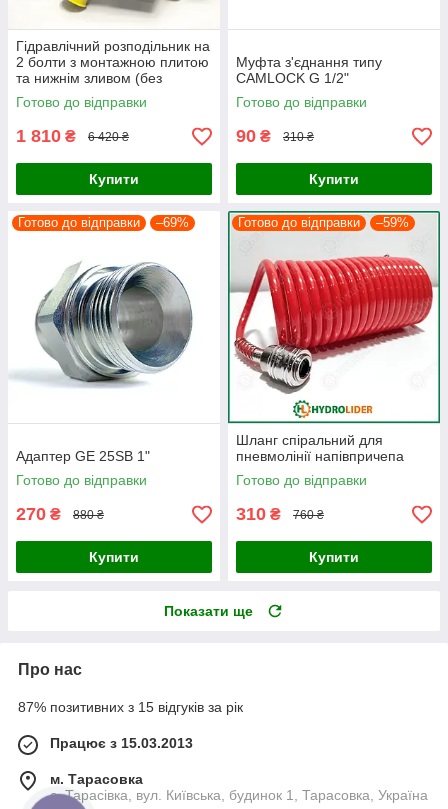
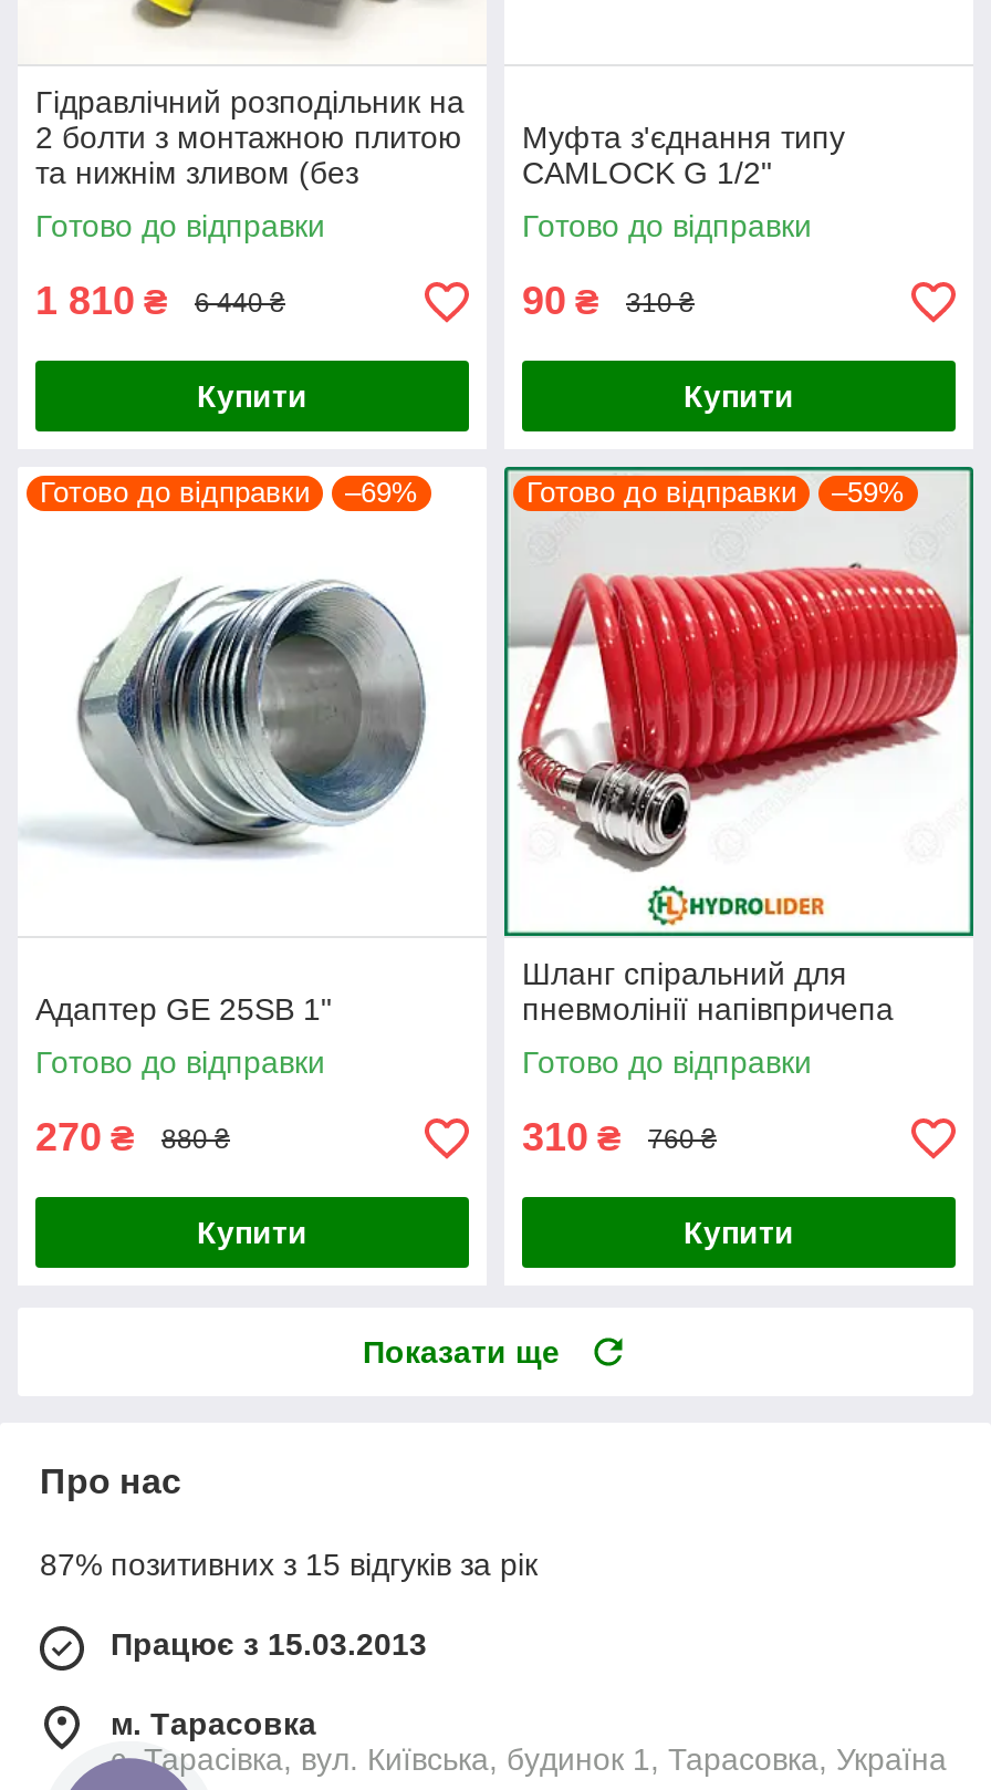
- 1 810 ₴ 6 420 ₴
+ 1 810 ₴ 6 440 ₴
